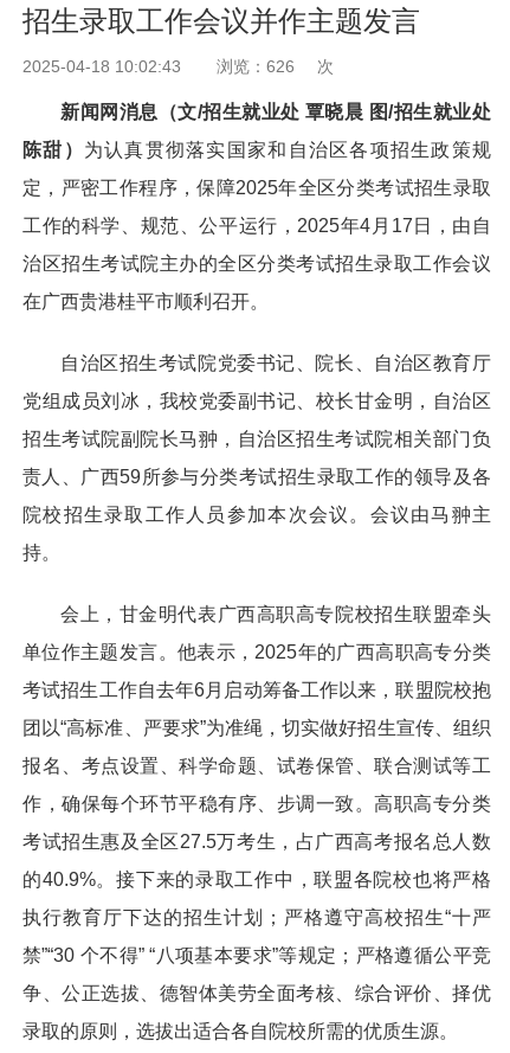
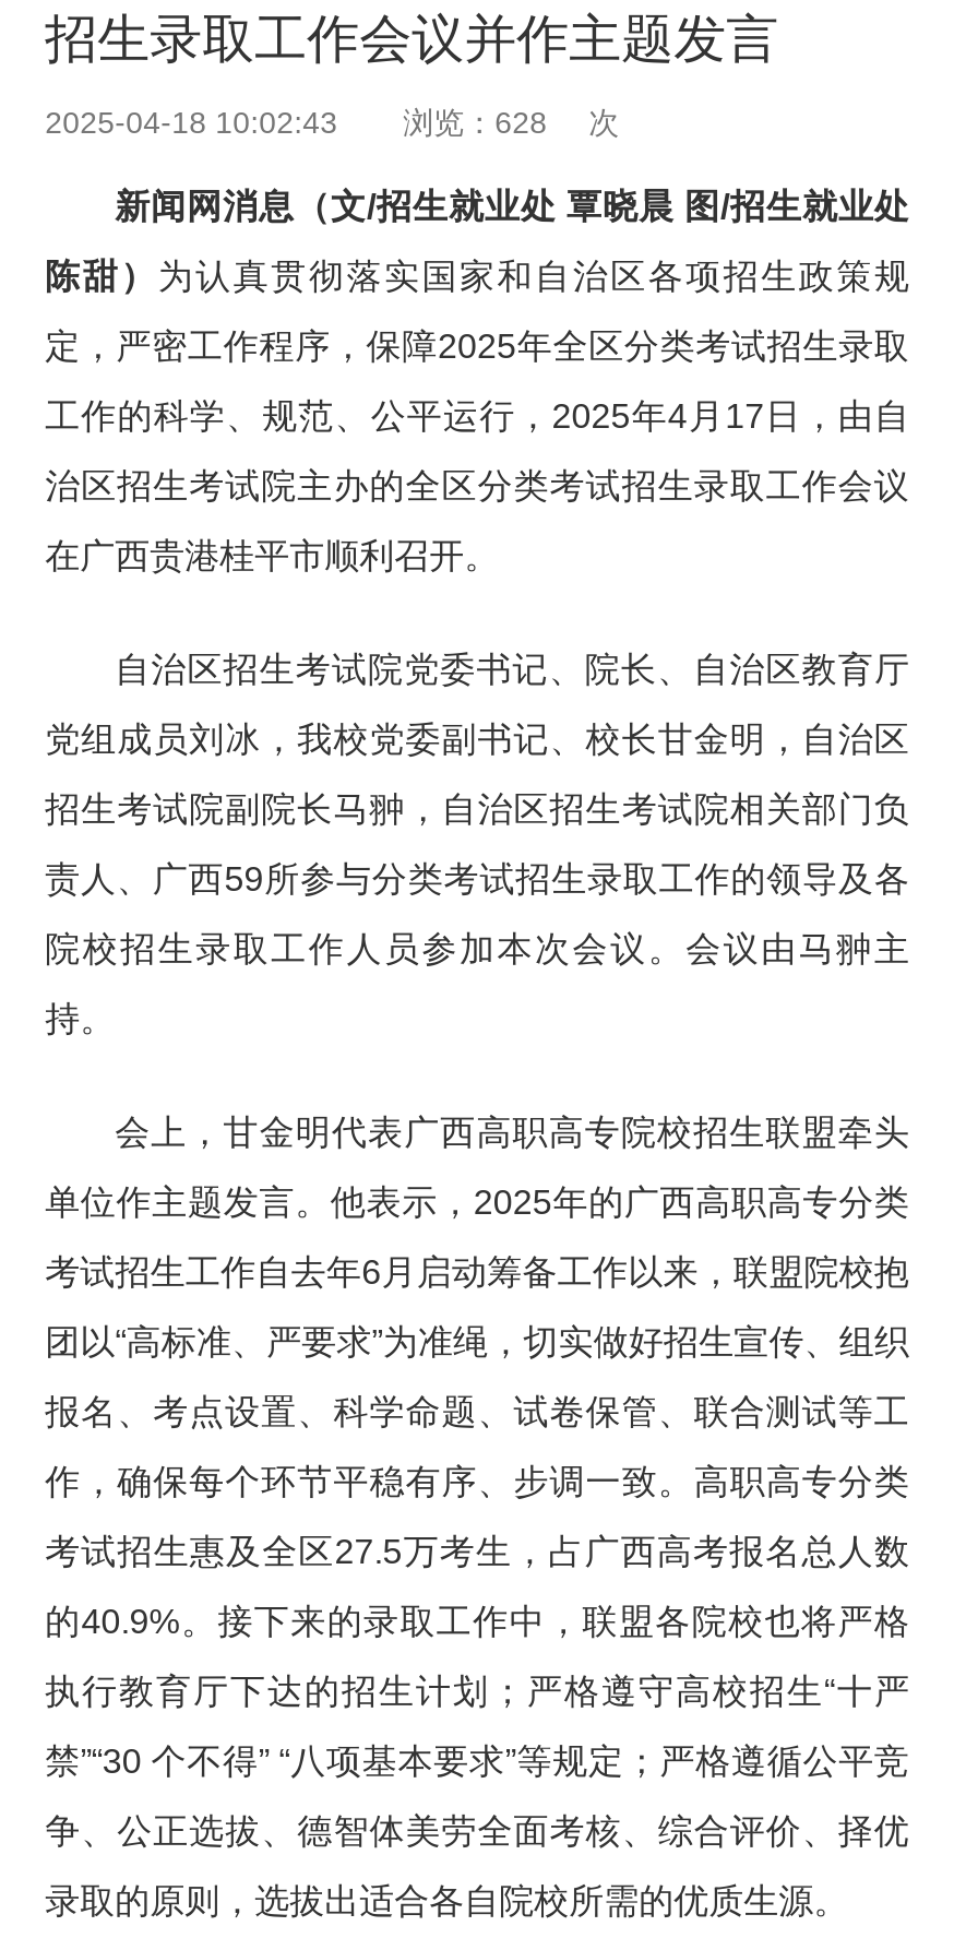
- 2025-04-18 10:02:43 浏览：626 次
+ 2025-04-18 10:02:43 浏览：628 次
